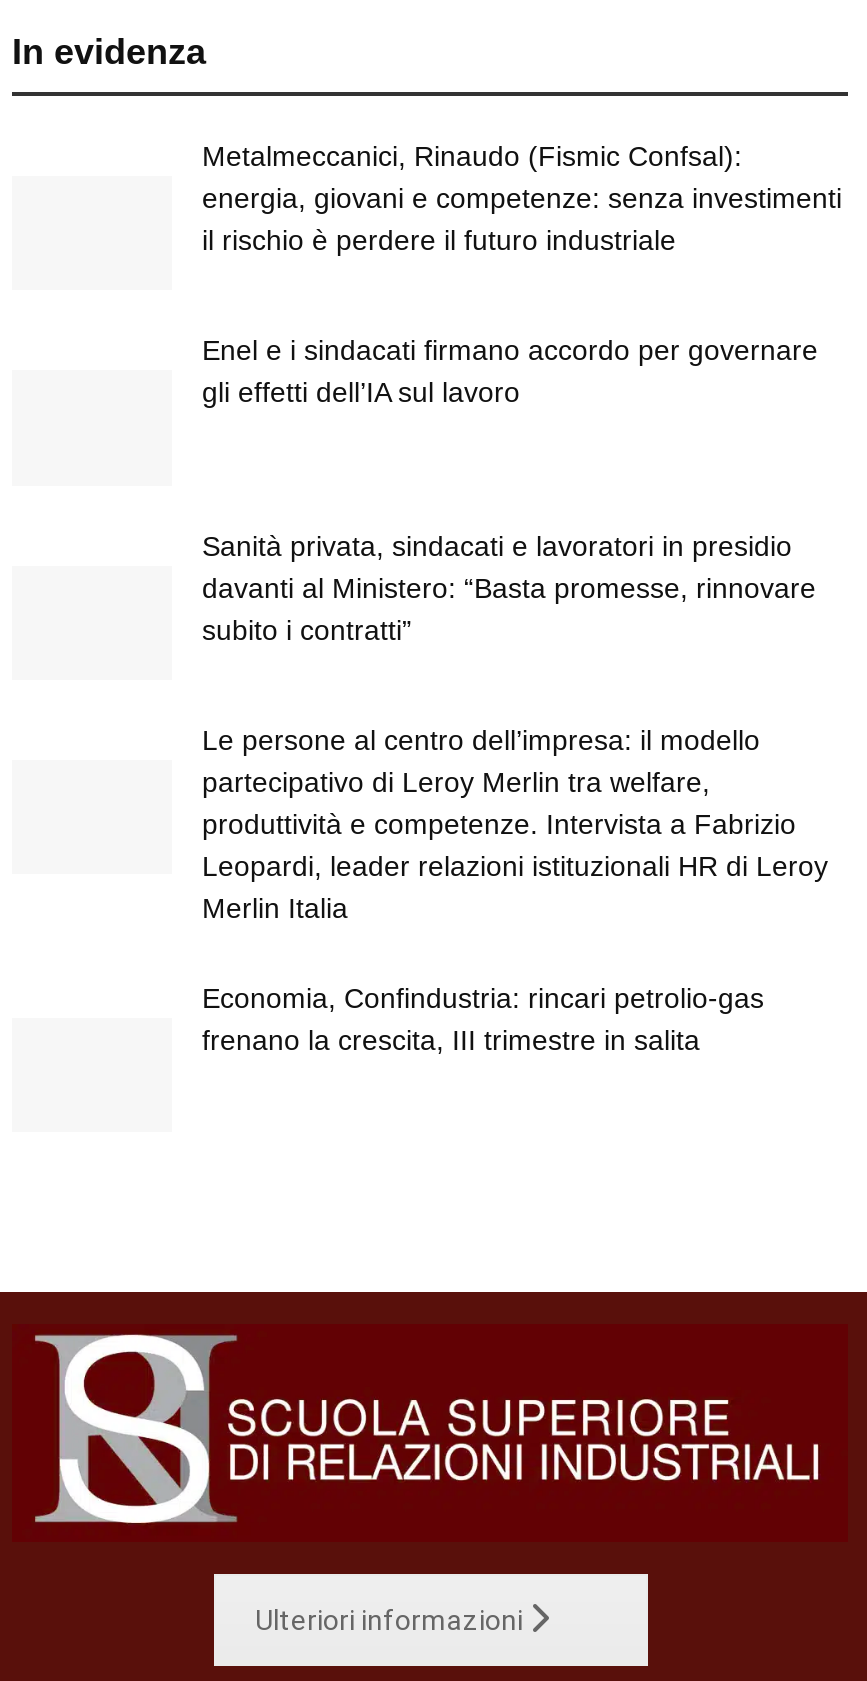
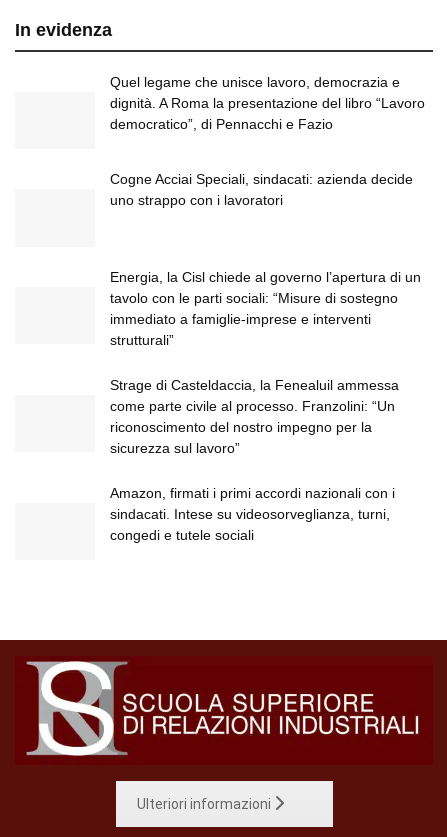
- Metalmeccanici, Rinaudo (Fismic Confsal):
- energia, giovani e competenze: senza investimenti
- il rischio è perdere il futuro industriale
+ Quel legame che unisce lavoro, democrazia e
+ dignità. A Roma la presentazione del libro “Lavoro
+ democratico”, di Pennacchi e Fazio

- Enel e i sindacati firmano accordo per governare
- gli effetti dell’IA sul lavoro
+ Cogne Acciai Speciali, sindacati: azienda decide
+ uno strappo con i lavoratori

- Sanità privata, sindacati e lavoratori in presidio
- davanti al Ministero: “Basta promesse, rinnovare
- subito i contratti”
+ Energia, la Cisl chiede al governo l’apertura di un
+ tavolo con le parti sociali: “Misure di sostegno
+ immediato a famiglie-imprese e interventi
+ strutturali”

- Le persone al centro dell’impresa: il modello
- partecipativo di Leroy Merlin tra welfare,
- produttività e competenze. Intervista a Fabrizio
- Leopardi, leader relazioni istituzionali HR di Leroy
- Merlin Italia
+ Strage di Casteldaccia, la Fenealuil ammessa
+ come parte civile al processo. Franzolini: “Un
+ riconoscimento del nostro impegno per la
+ sicurezza sul lavoro”

- Economia, Confindustria: rincari petrolio-gas
- frenano la crescita, III trimestre in salita
+ Amazon, firmati i primi accordi nazionali con i
+ sindacati. Intese su videosorveglianza, turni,
+ congedi e tutele sociali
